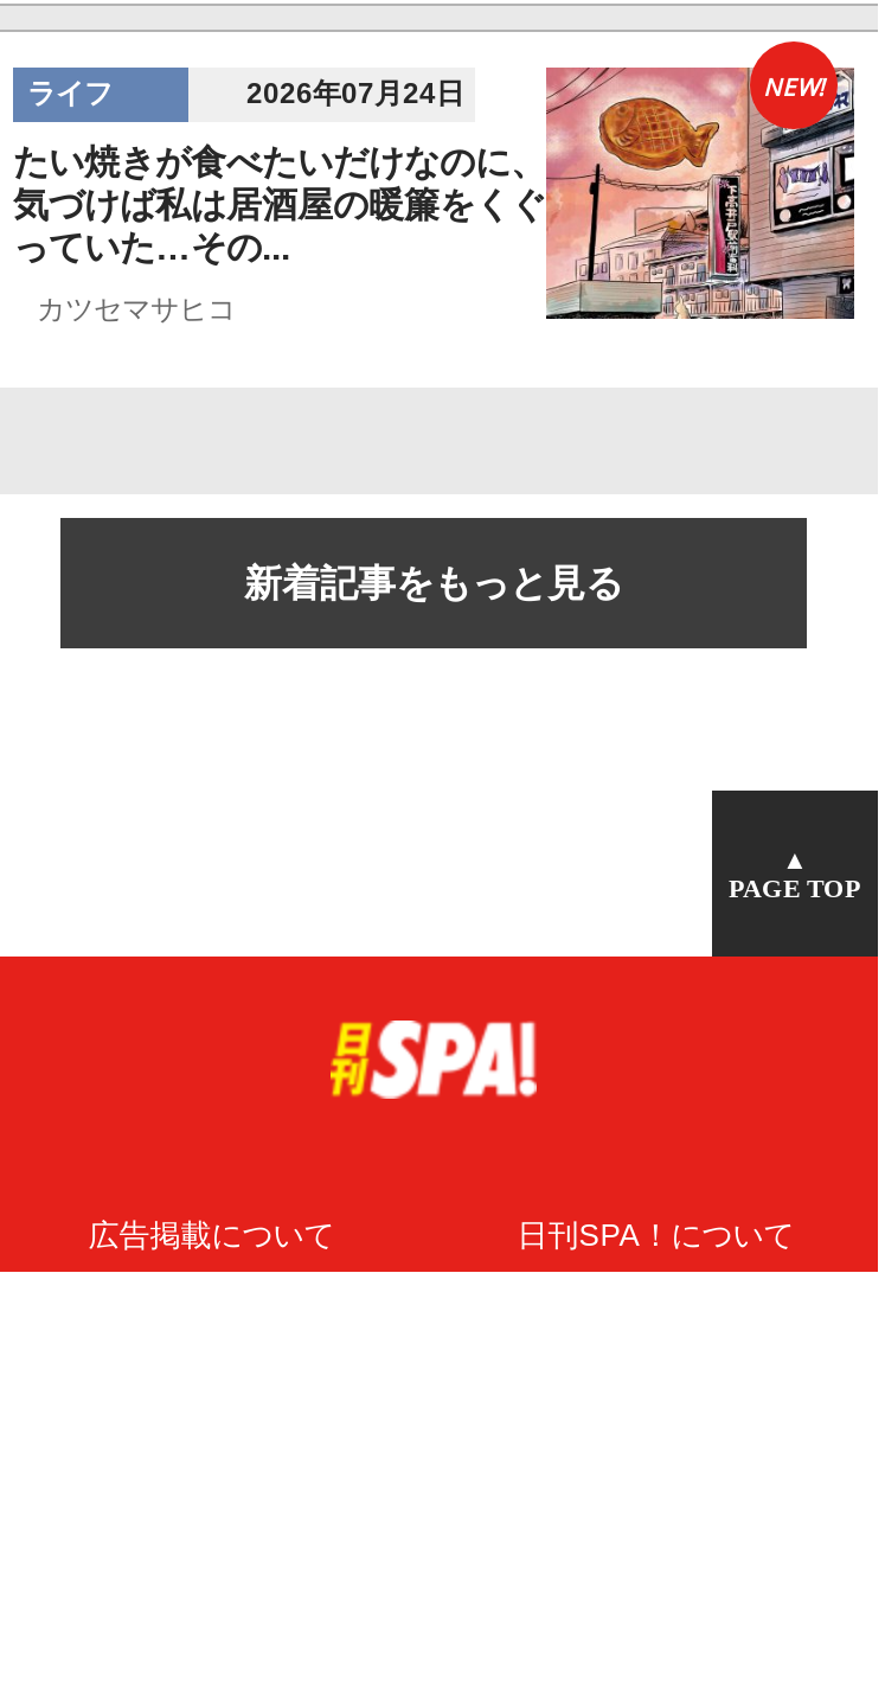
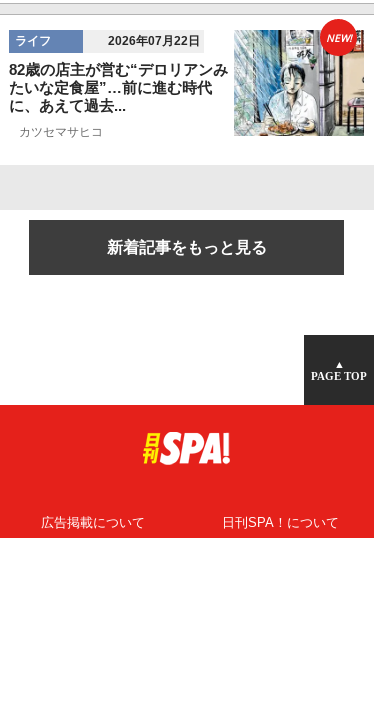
- [image]
- たい焼きが食べたいだけなのに、
- 気づけば私は居酒屋の暖簾をくぐ
- っていた…その...
+ [image]
+ 82歳の店主が営む“デロリアンみ
+ たいな定食屋”…前に進む時代
+ に、あえて過去...

- 2026年07月24日
+ 2026年07月22日
